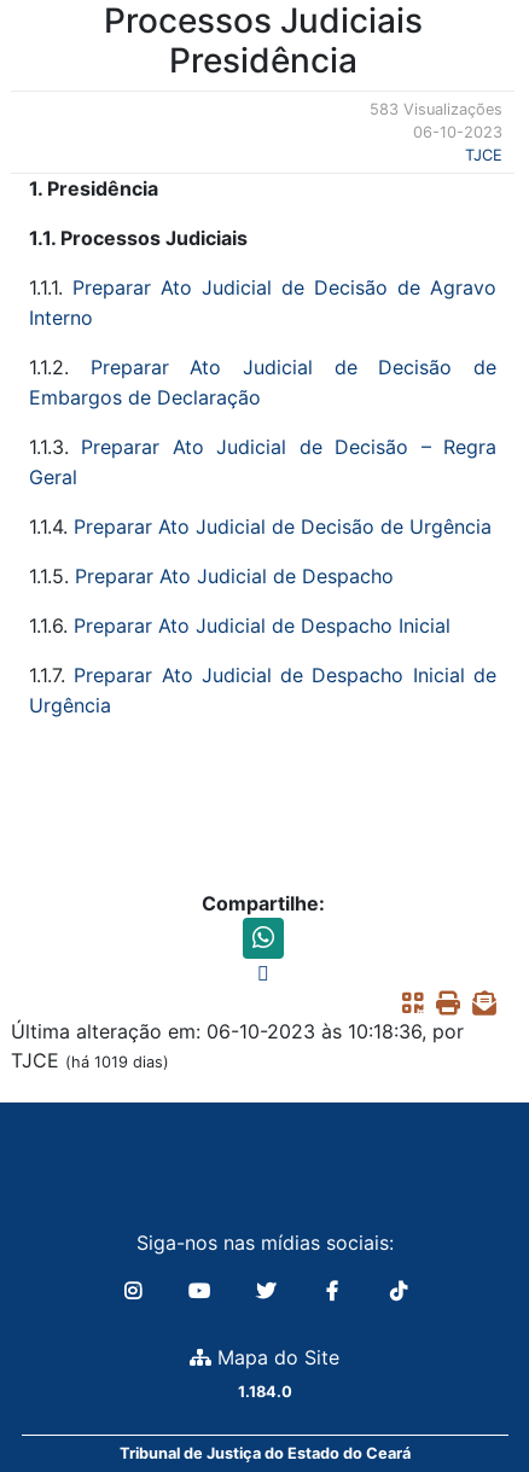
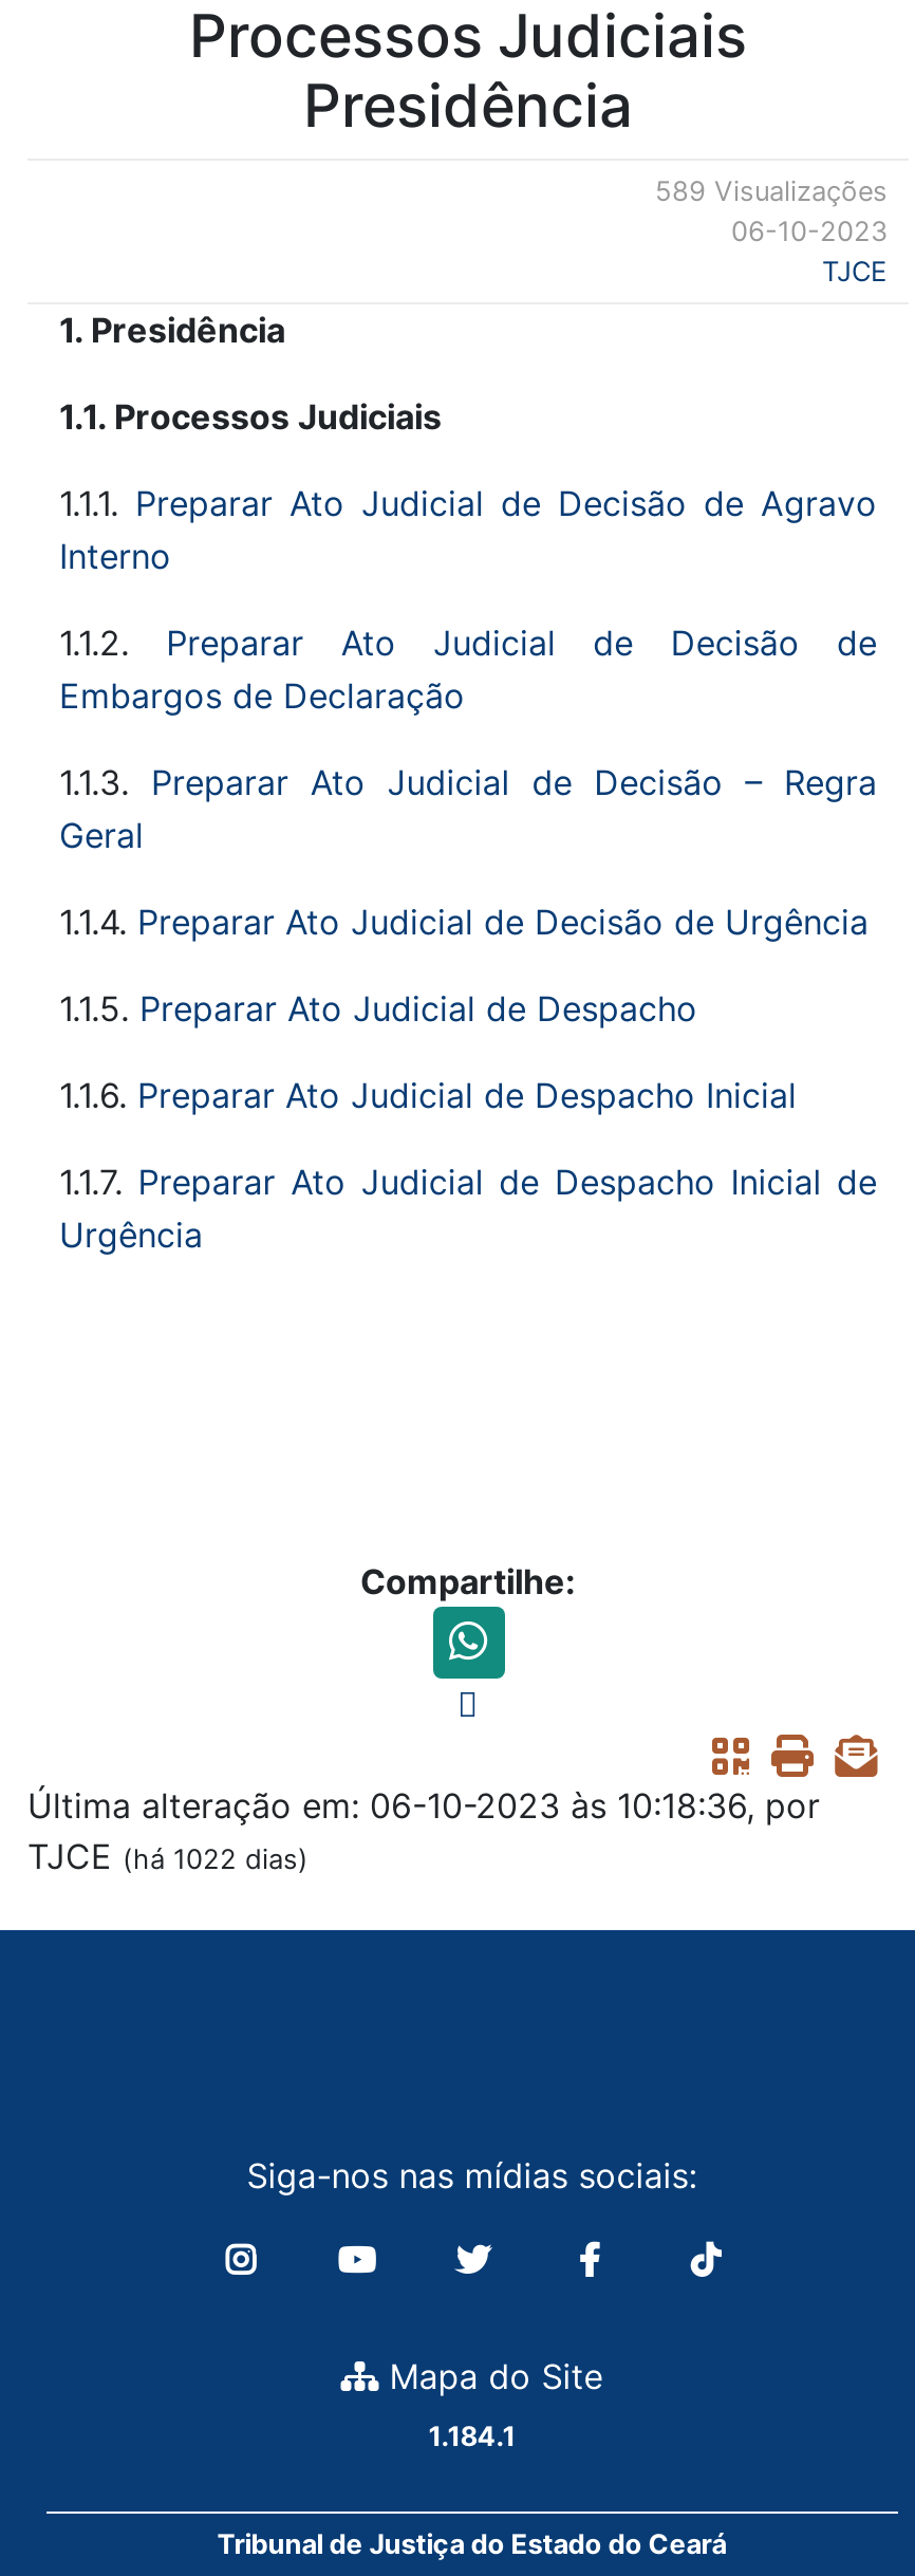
- 583 Visualizações
+ 589 Visualizações

- TJCE (há 1019 dias)
+ TJCE (há 1022 dias)

- 1.184.0
+ 1.184.1
